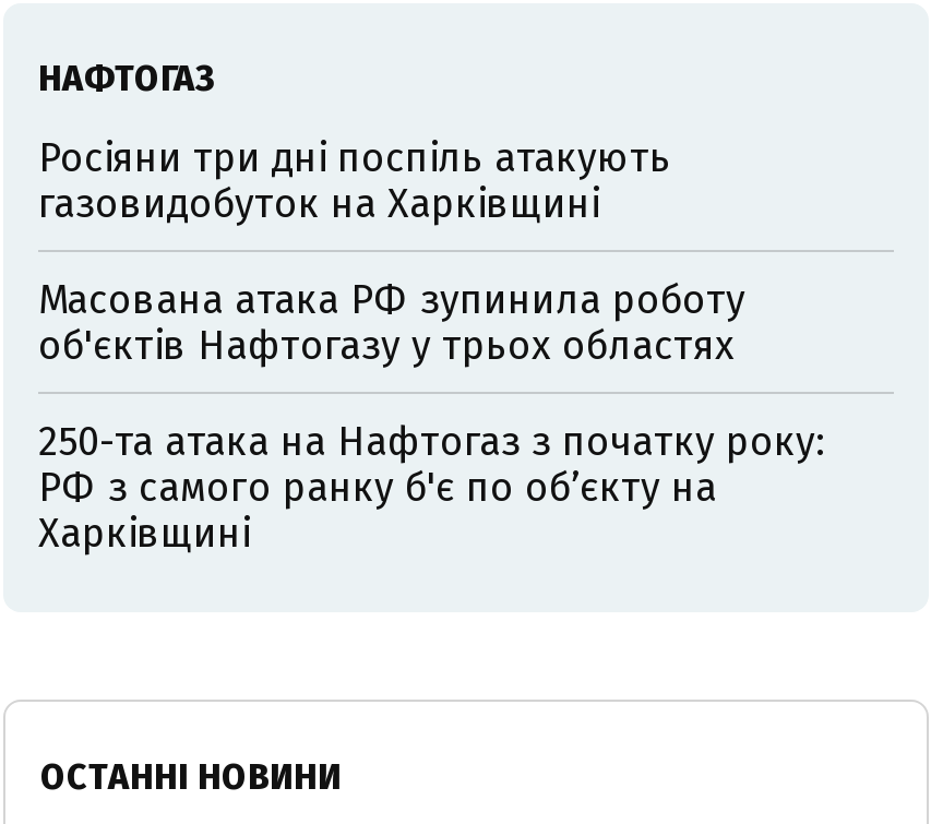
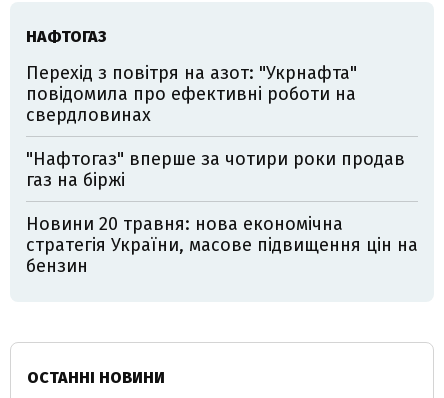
- Росіяни три дні поспіль атакують
- газовидобуток на Харківщині
+ Перехід з повітря на азот: "Укрнафта"
+ повідомила про ефективні роботи на
+ свердловинах

- Масована атака РФ зупинила роботу
- об'єктів Нафтогазу у трьох областях
+ "Нафтогаз" вперше за чотири роки продав
+ газ на біржі

- 250-та атака на Нафтогаз з початку року:
- РФ з самого ранку б'є по об’єкту на
- Харківщині
+ Новини 20 травня: нова економічна
+ стратегія України, масове підвищення цін на
+ бензин
